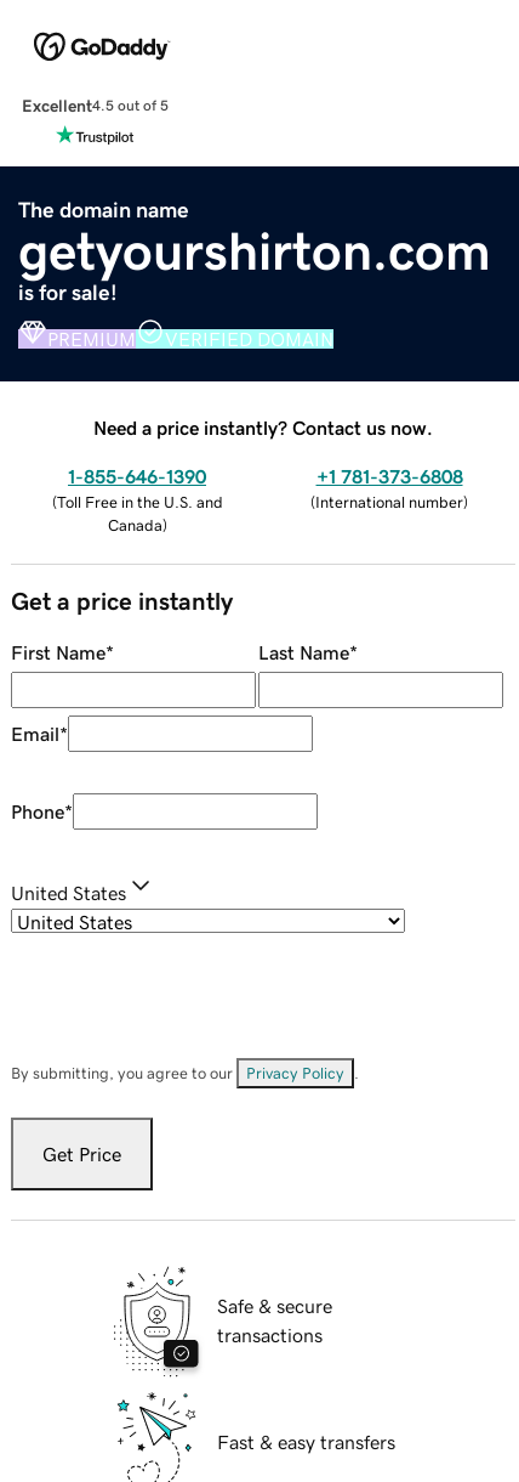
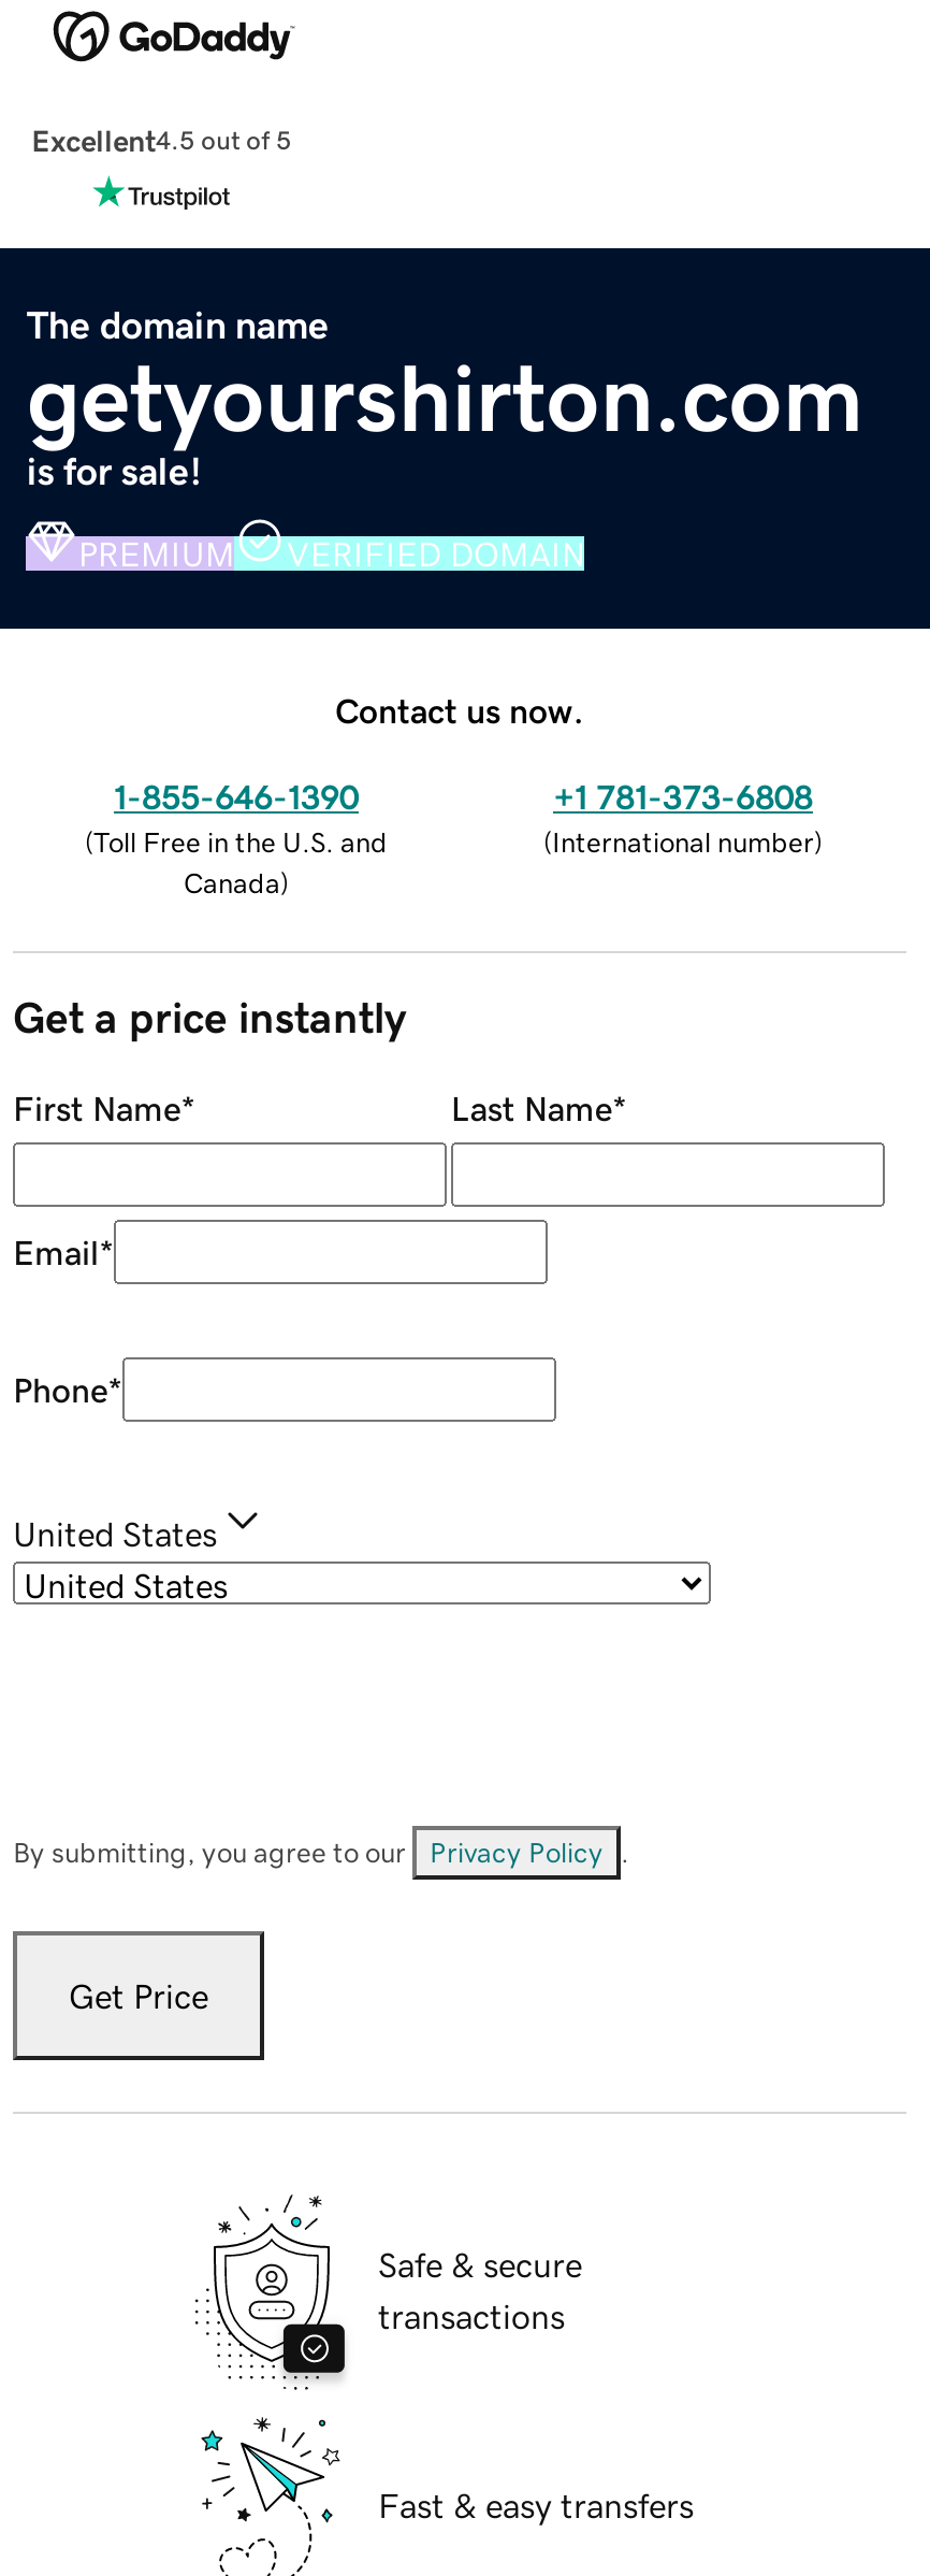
- Need a price instantly? Contact us now.
+ Contact us now.
